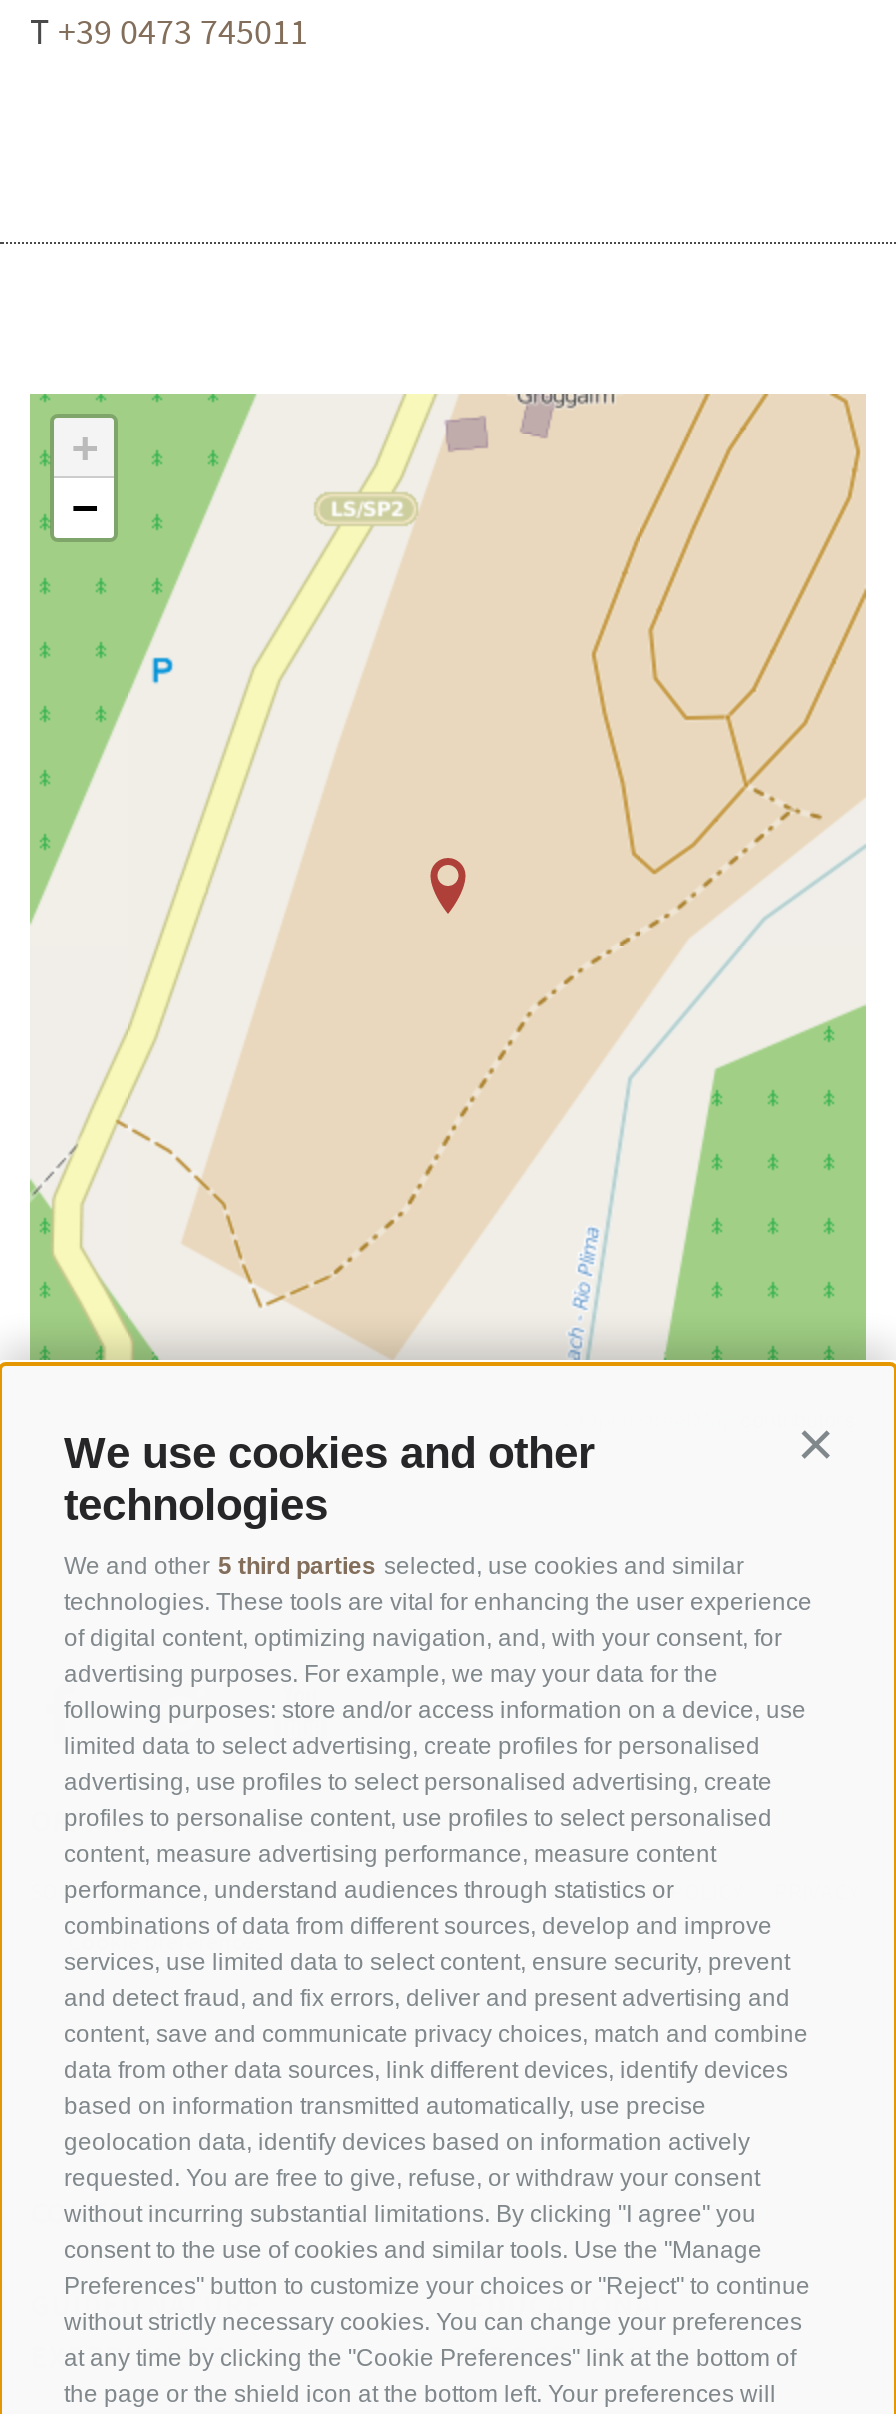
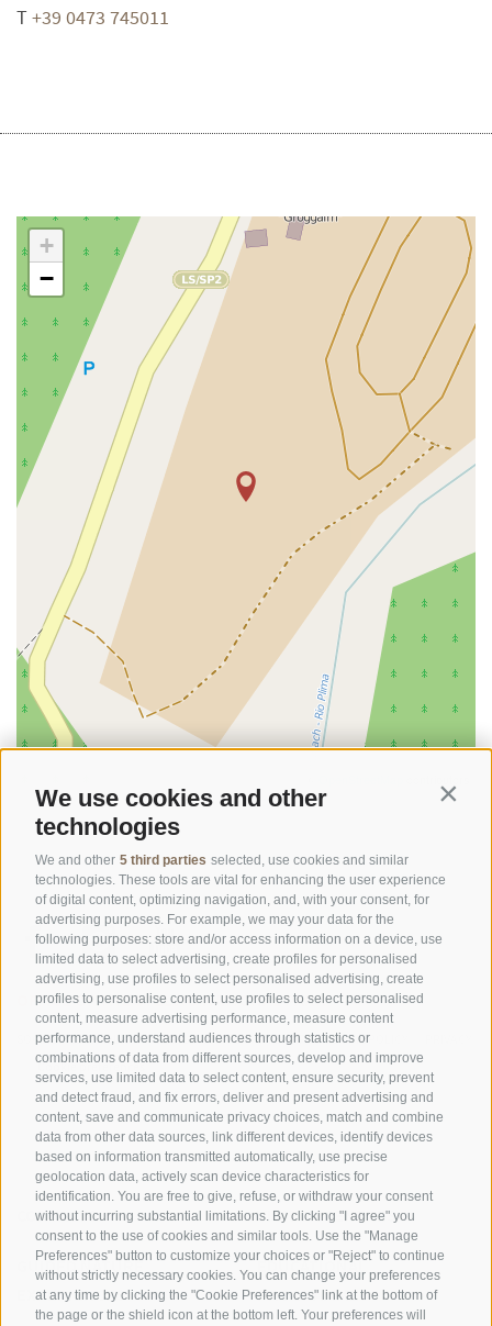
- geolocation data, identify devices based on information actively
- requested. You are free to give, refuse, or withdraw your consent
+ geolocation data, actively scan device characteristics for
+ identification. You are free to give, refuse, or withdraw your consent
